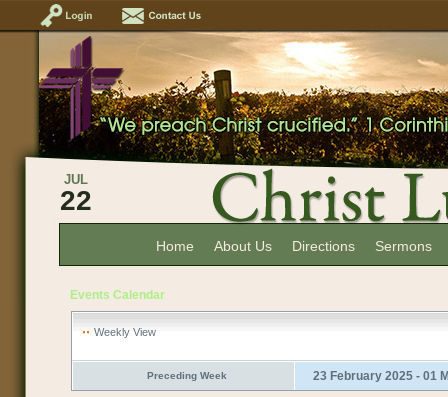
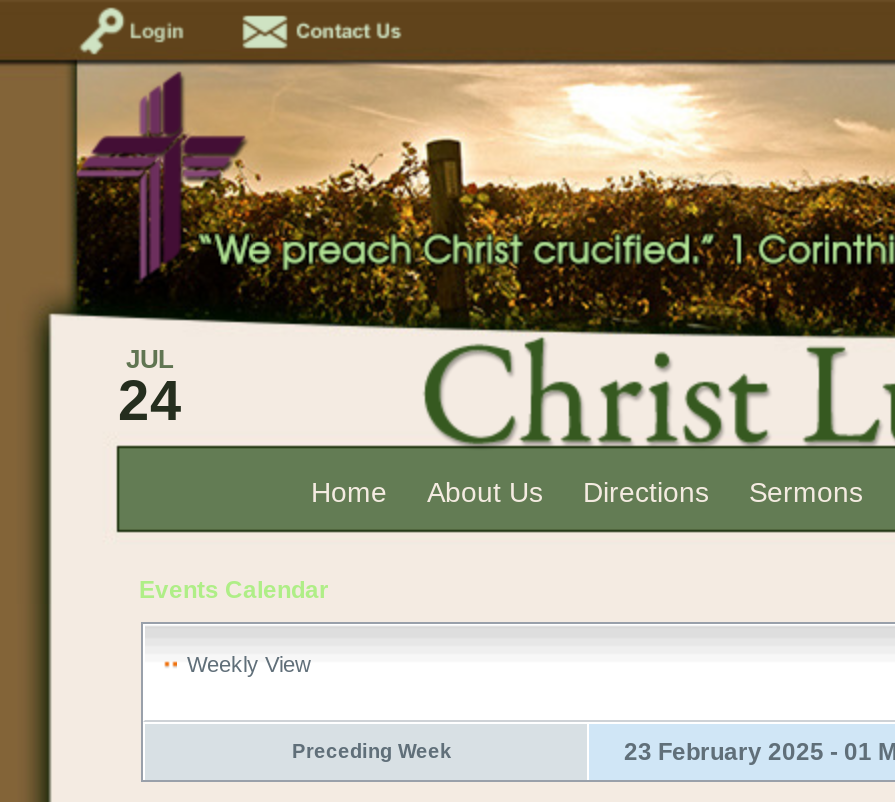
- 22
+ 24
